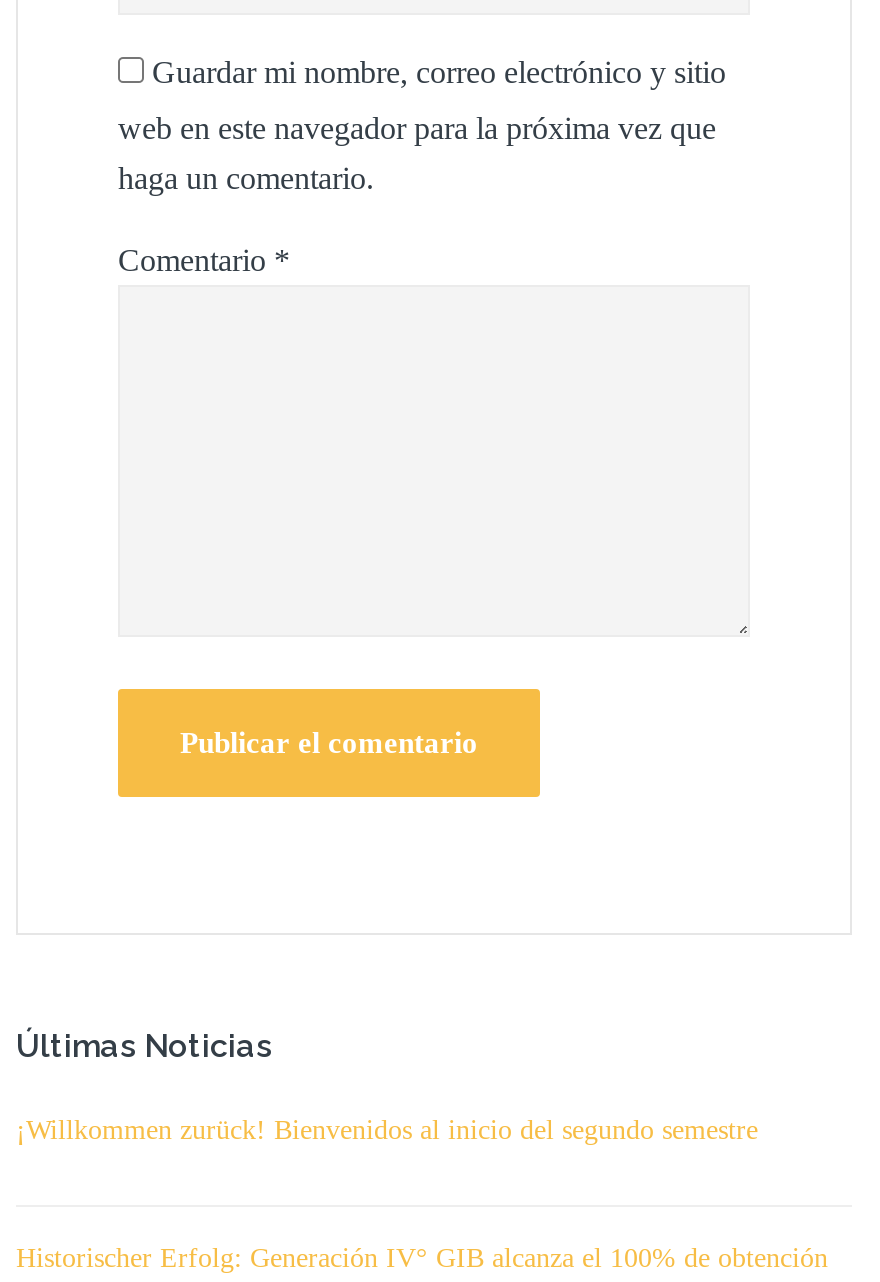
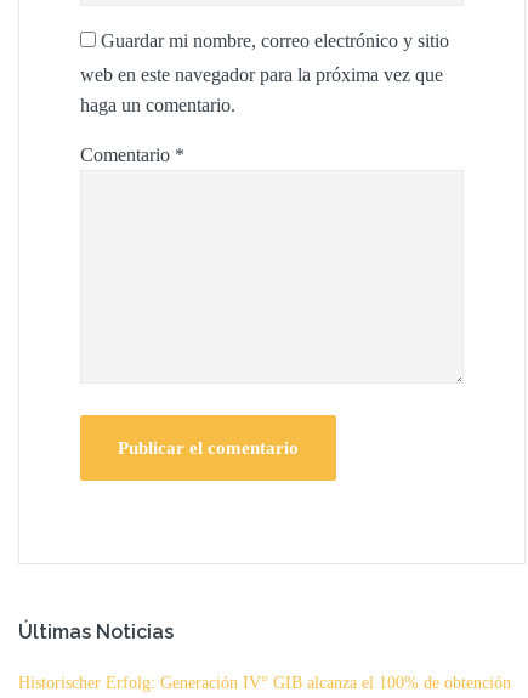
- ¡Willkommen zurück! Bienvenidos al inicio del segundo semestre
